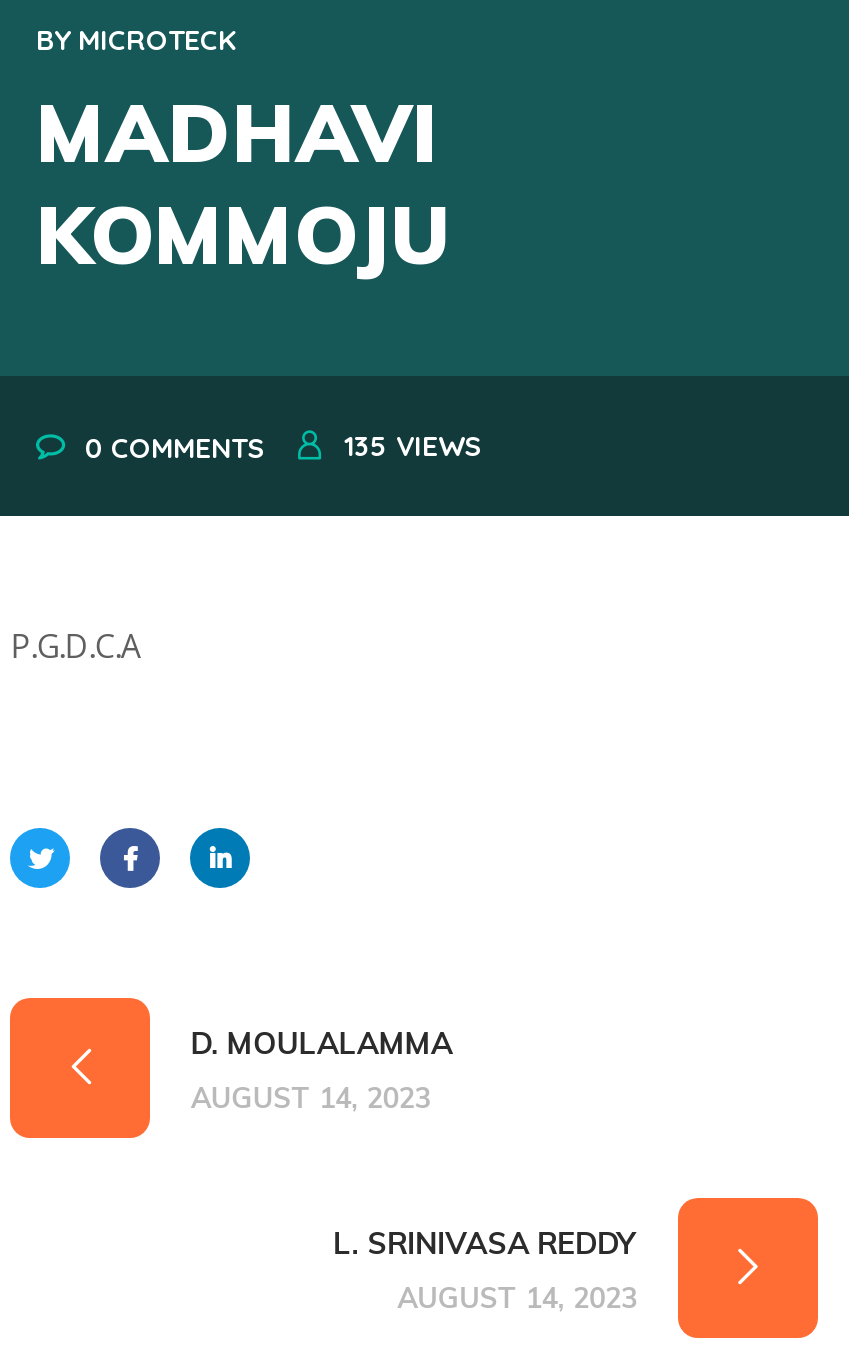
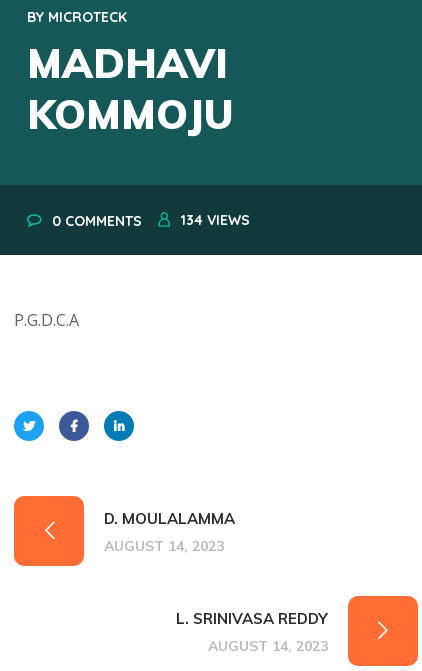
- 135 VIEWS
+ 134 VIEWS
